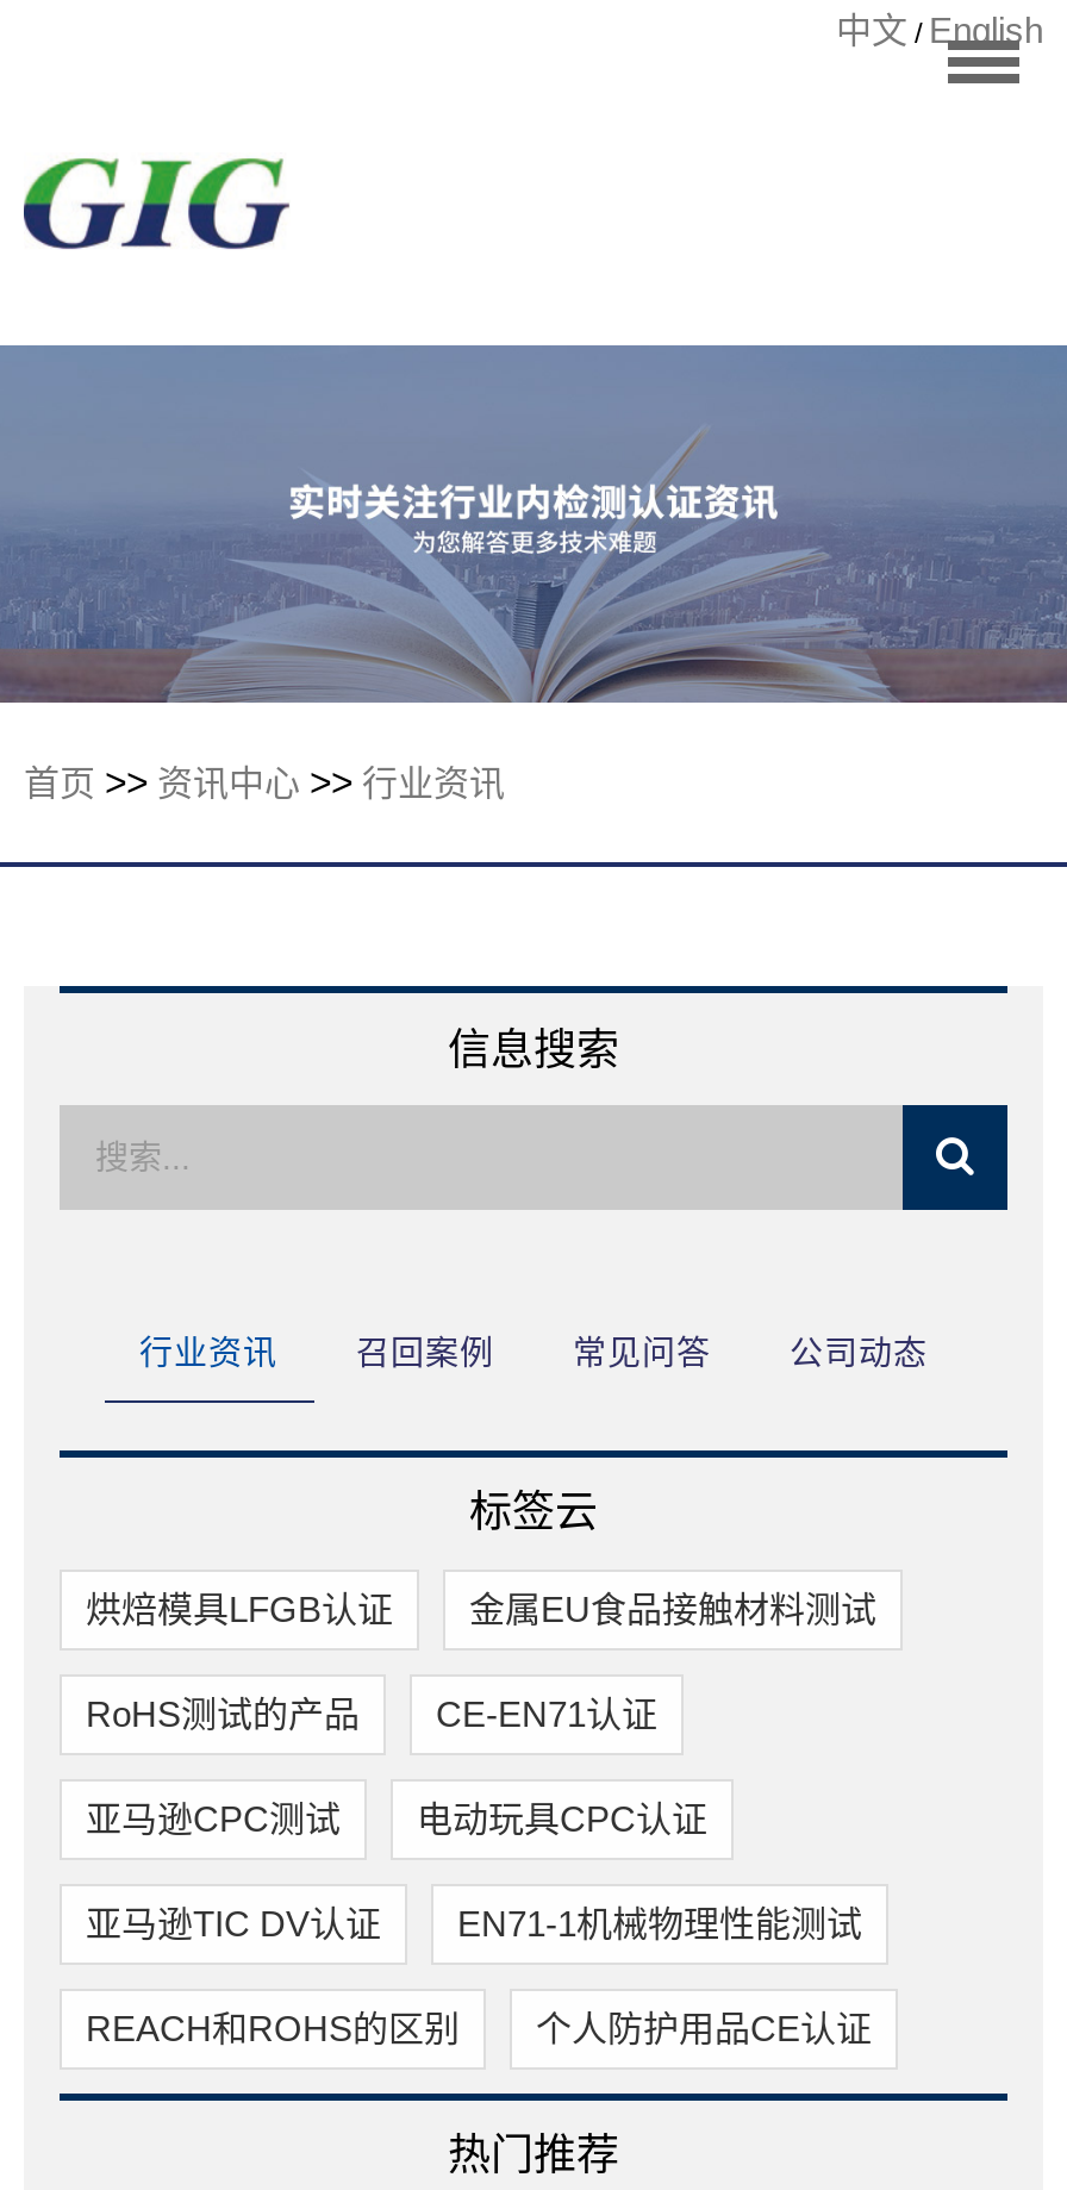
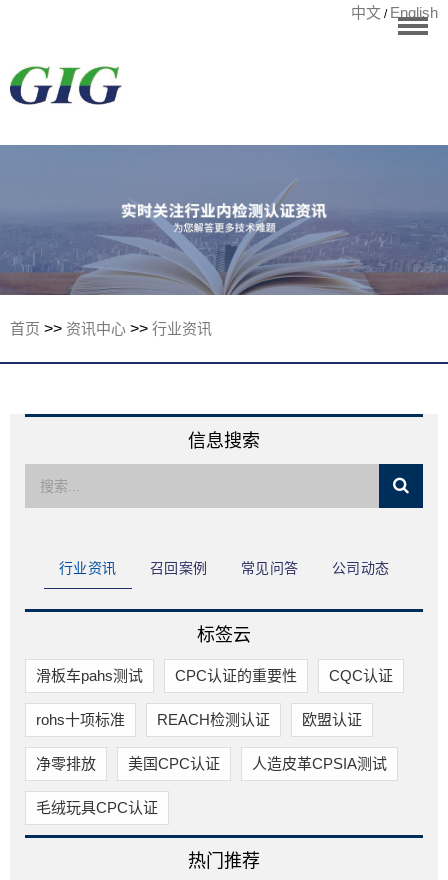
- 烘焙模具LFGB认证
- 金属EU食品接触材料测试
- RoHS测试的产品
- CE-EN71认证
- 亚马逊CPC测试
- 电动玩具CPC认证
- 亚马逊TIC DV认证
- EN71-1机械物理性能测试
- REACH和ROHS的区别
- 个人防护用品CE认证
+ 滑板车pahs测试
+ CPC认证的重要性
+ CQC认证
+ rohs十项标准
+ REACH检测认证
+ 欧盟认证
+ 净零排放
+ 美国CPC认证
+ 人造皮革CPSIA测试
+ 毛绒玩具CPC认证
